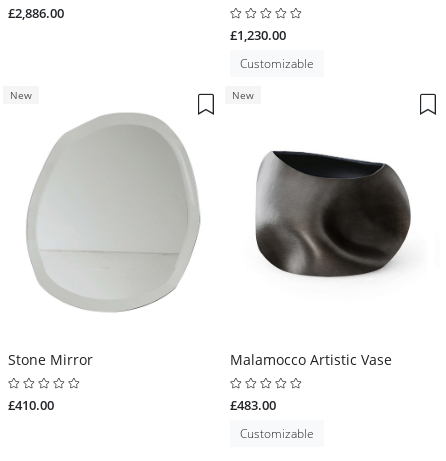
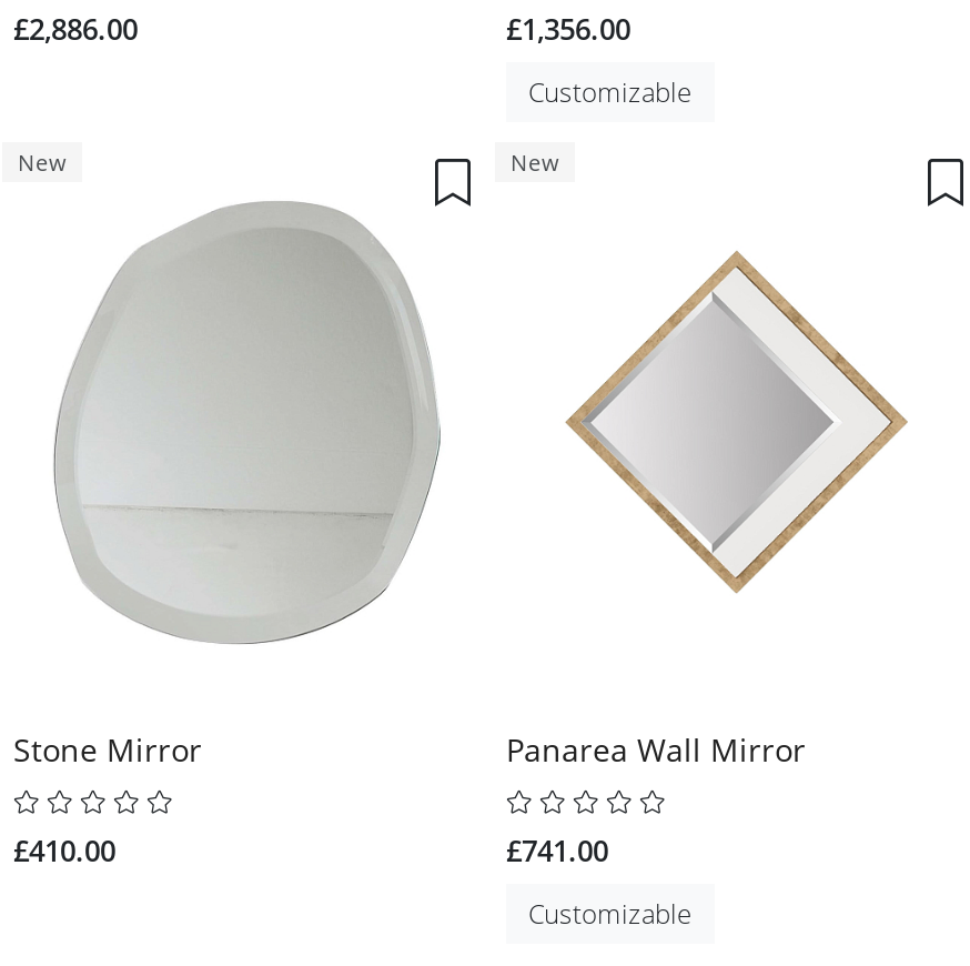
- £1,230.00
+ £1,356.00

- [image]
+ [image]

- Malamocco Artistic Vase
+ Panarea Wall Mirror

- £483.00
+ £741.00
